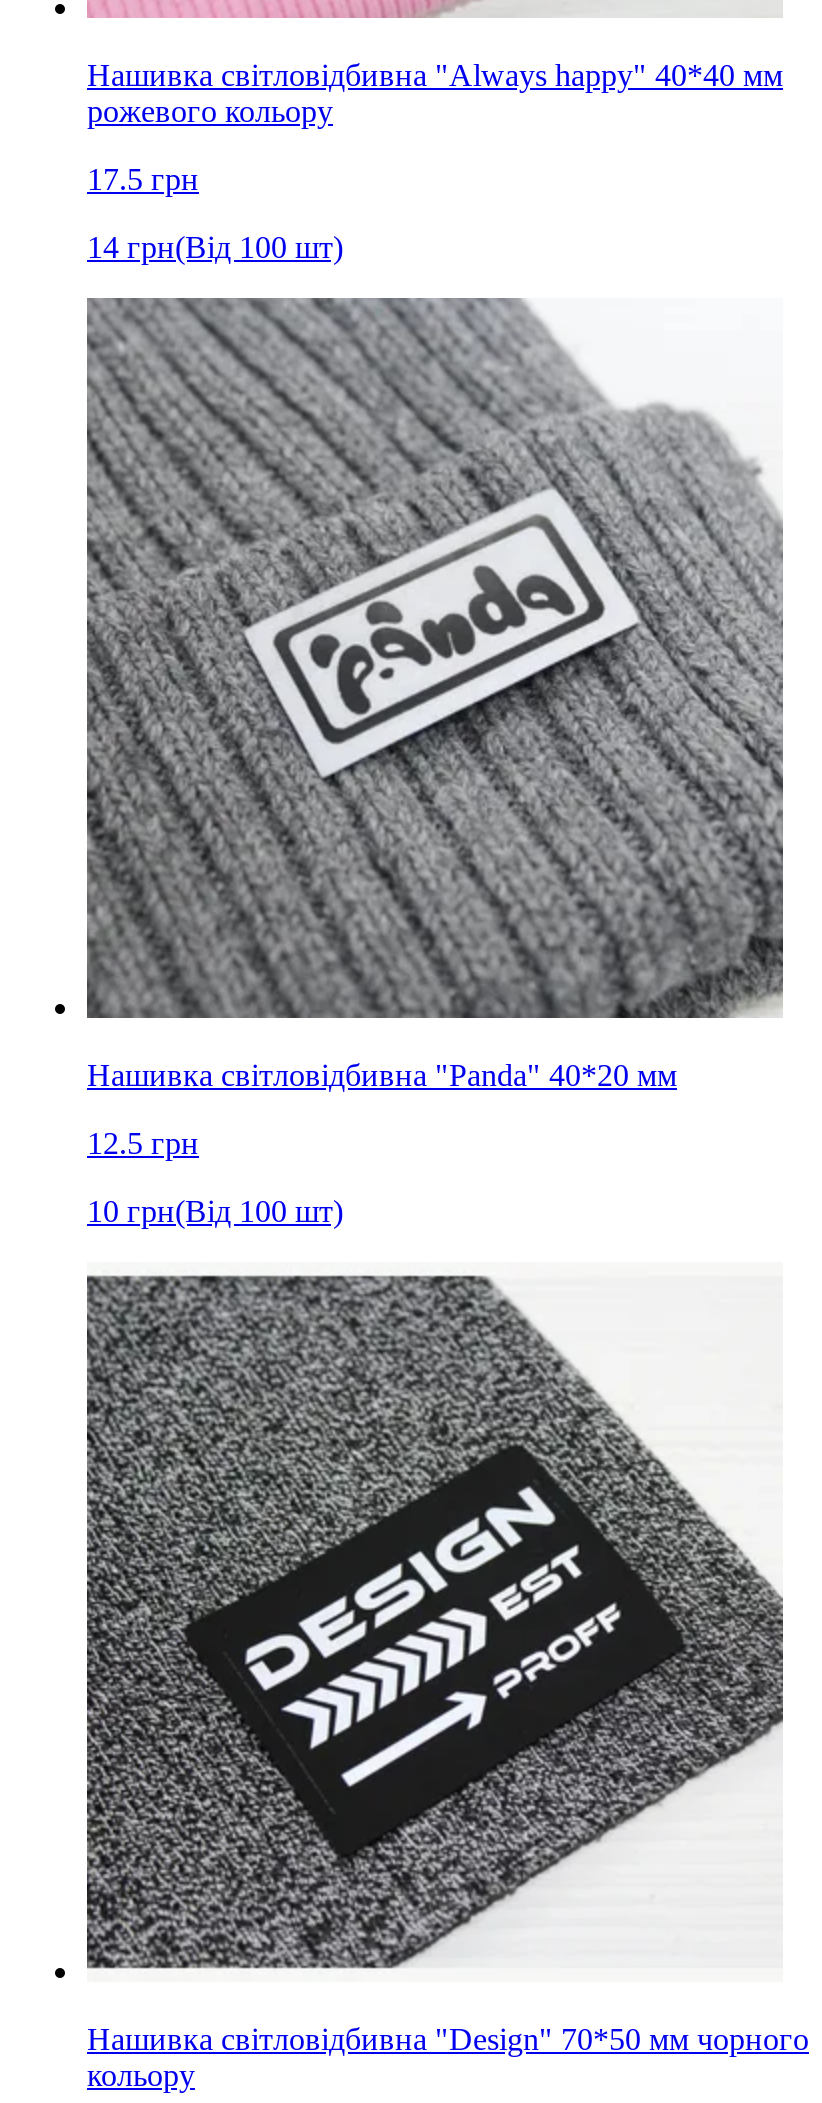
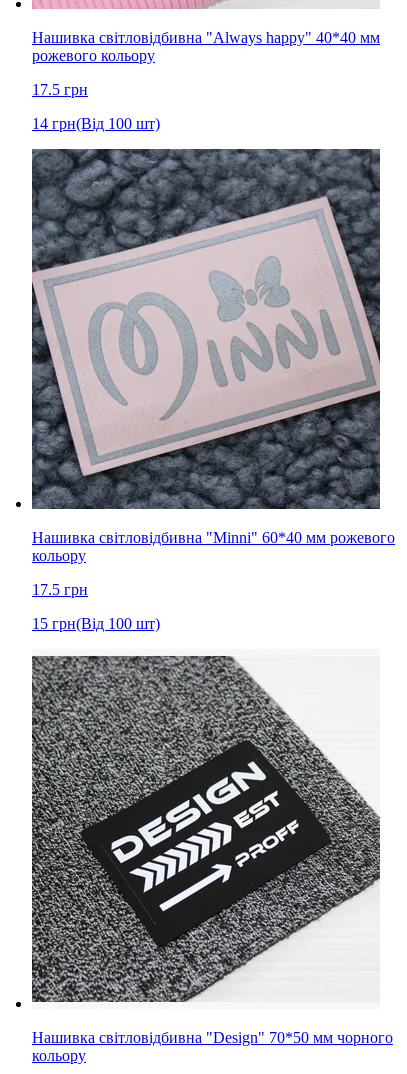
- [image]
- Нашивка світловідбивна "Panda" 40*20 мм
+ [image]
+ Нашивка світловідбивна "Minni" 60*40 мм рожевого
+ кольору

- 12.5 грн
+ 17.5 грн

- 10 грн(Від 100 шт)
+ 15 грн(Від 100 шт)
